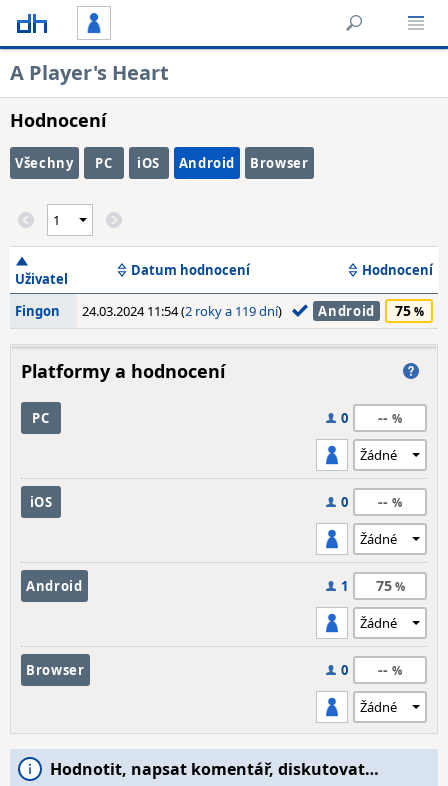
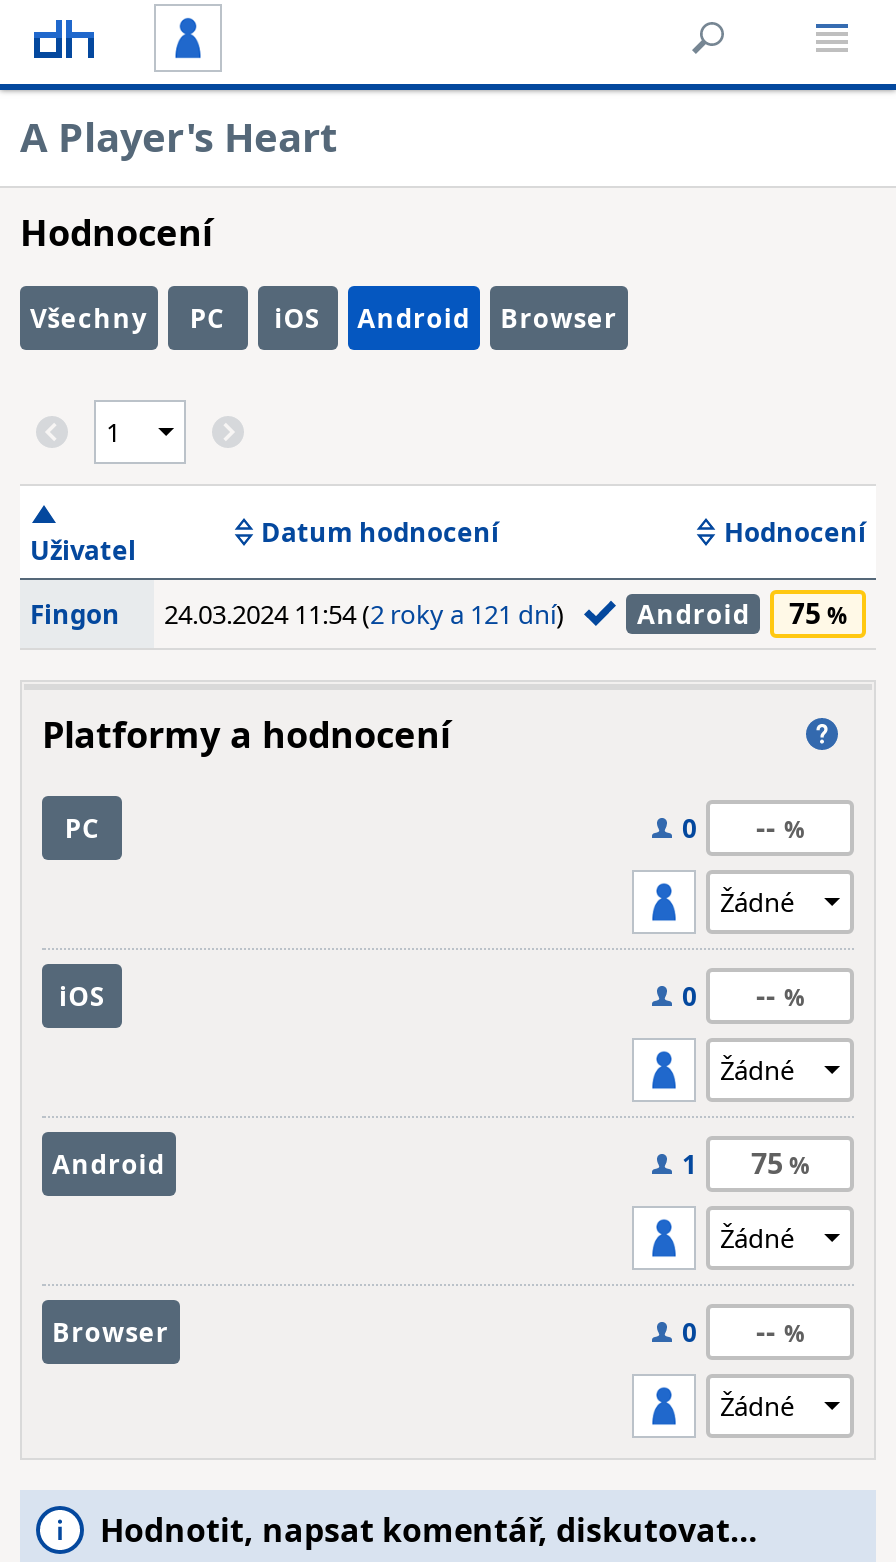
- Fingon 24.03.2024 11:54 (2 roky a 119 dní)
+ Fingon 24.03.2024 11:54 (2 roky a 121 dní)
